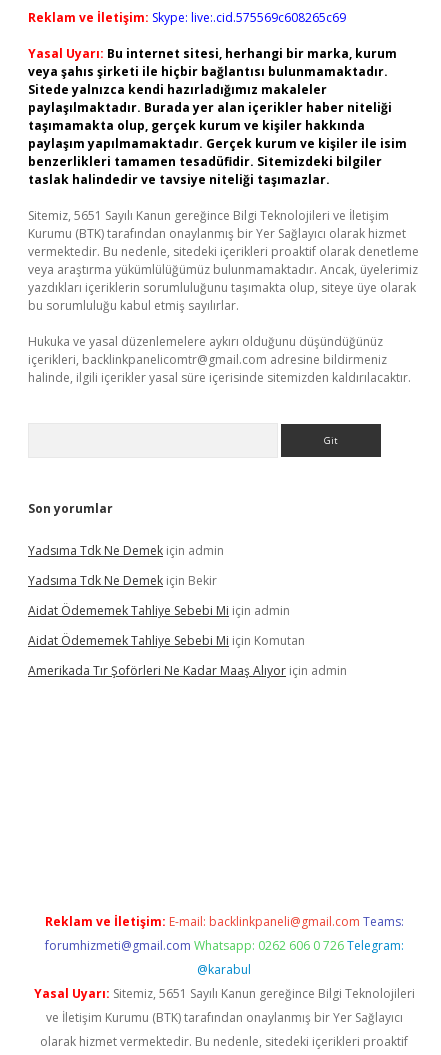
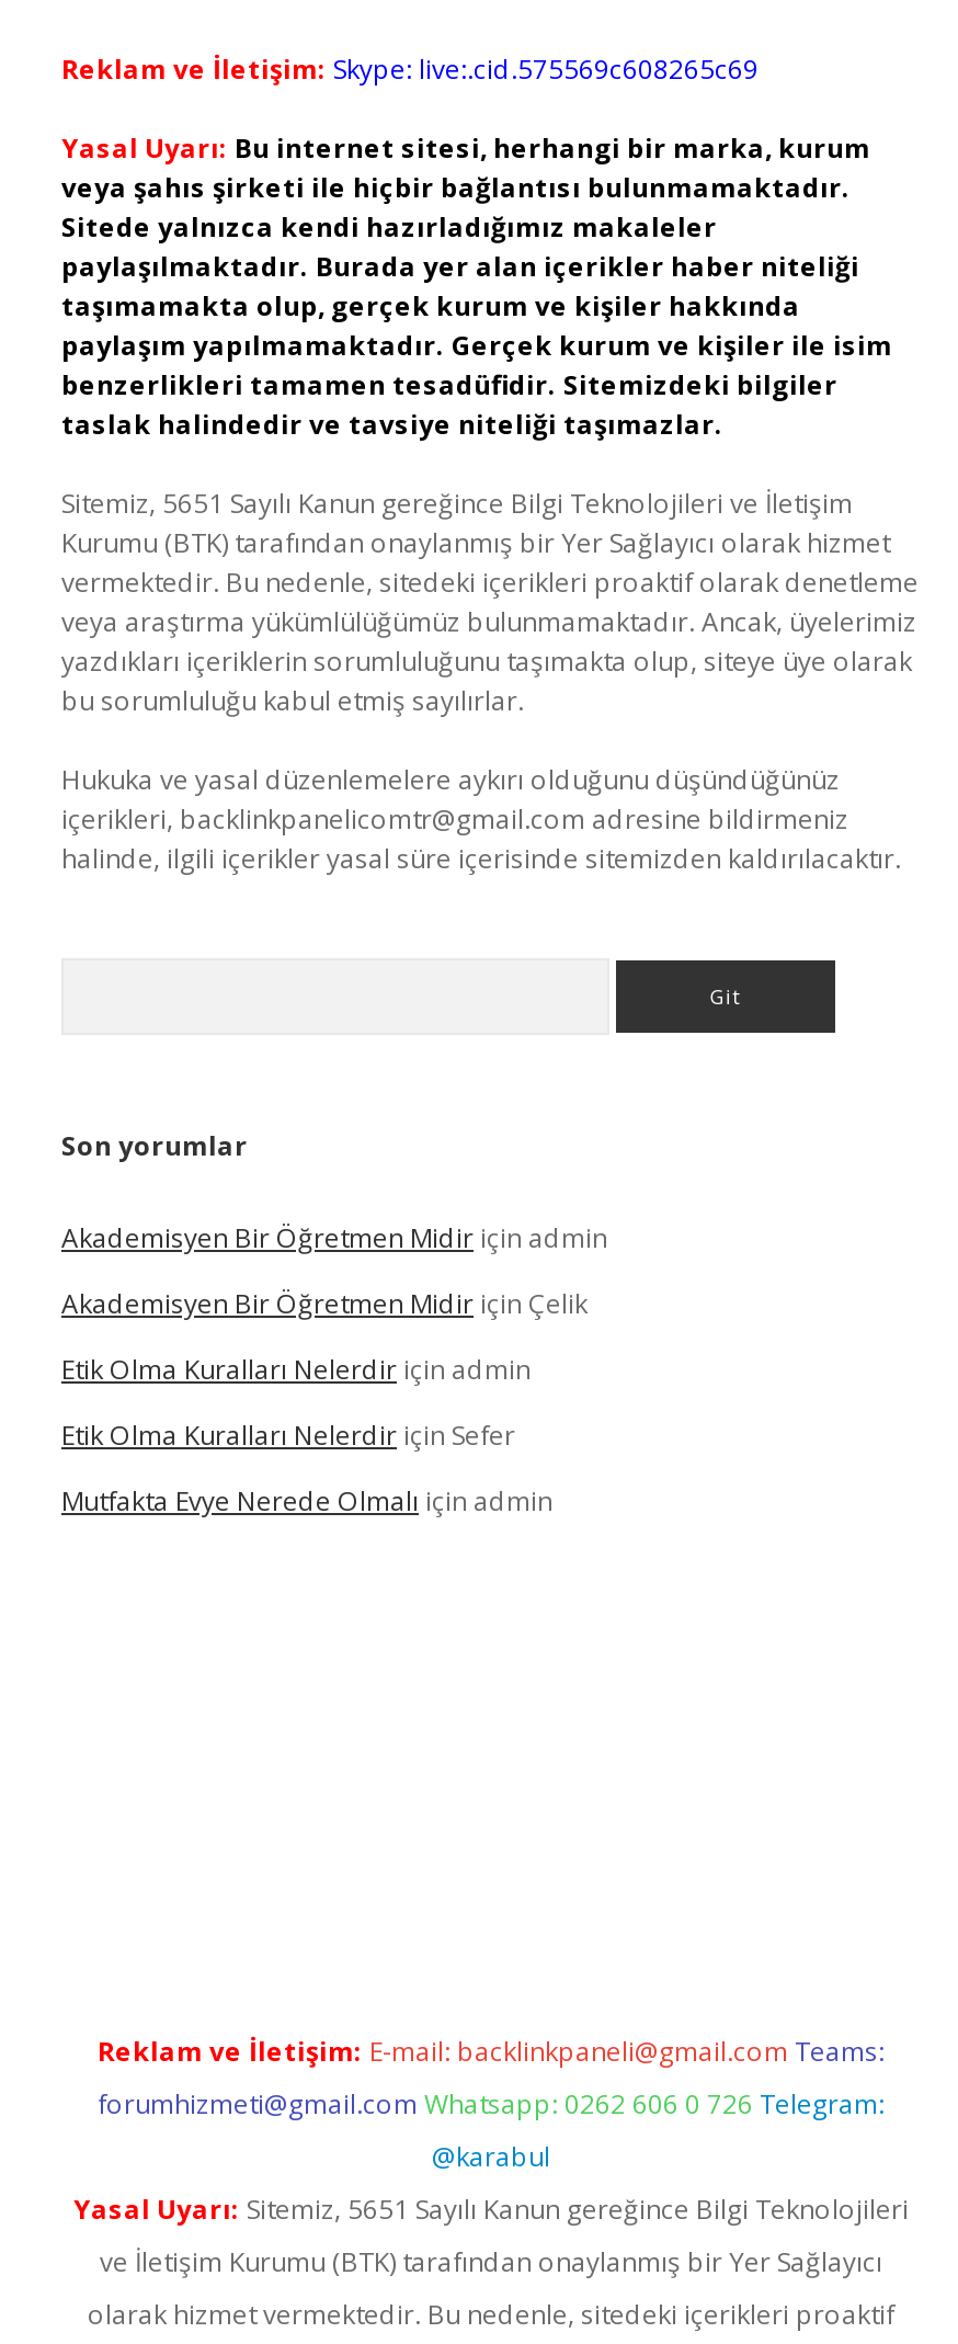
- Yadsıma Tdk Ne Demek için admin
+ Akademisyen Bir Öğretmen Midir için admin

- Yadsıma Tdk Ne Demek için Bekir
+ Akademisyen Bir Öğretmen Midir için Çelik

- Aidat Ödememek Tahliye Sebebi Mi için admin
+ Etik Olma Kuralları Nelerdir için admin

- Aidat Ödememek Tahliye Sebebi Mi için Komutan
+ Etik Olma Kuralları Nelerdir için Sefer

- Amerikada Tır Şoförleri Ne Kadar Maaş Alıyor için admin
+ Mutfakta Evye Nerede Olmalı için admin
